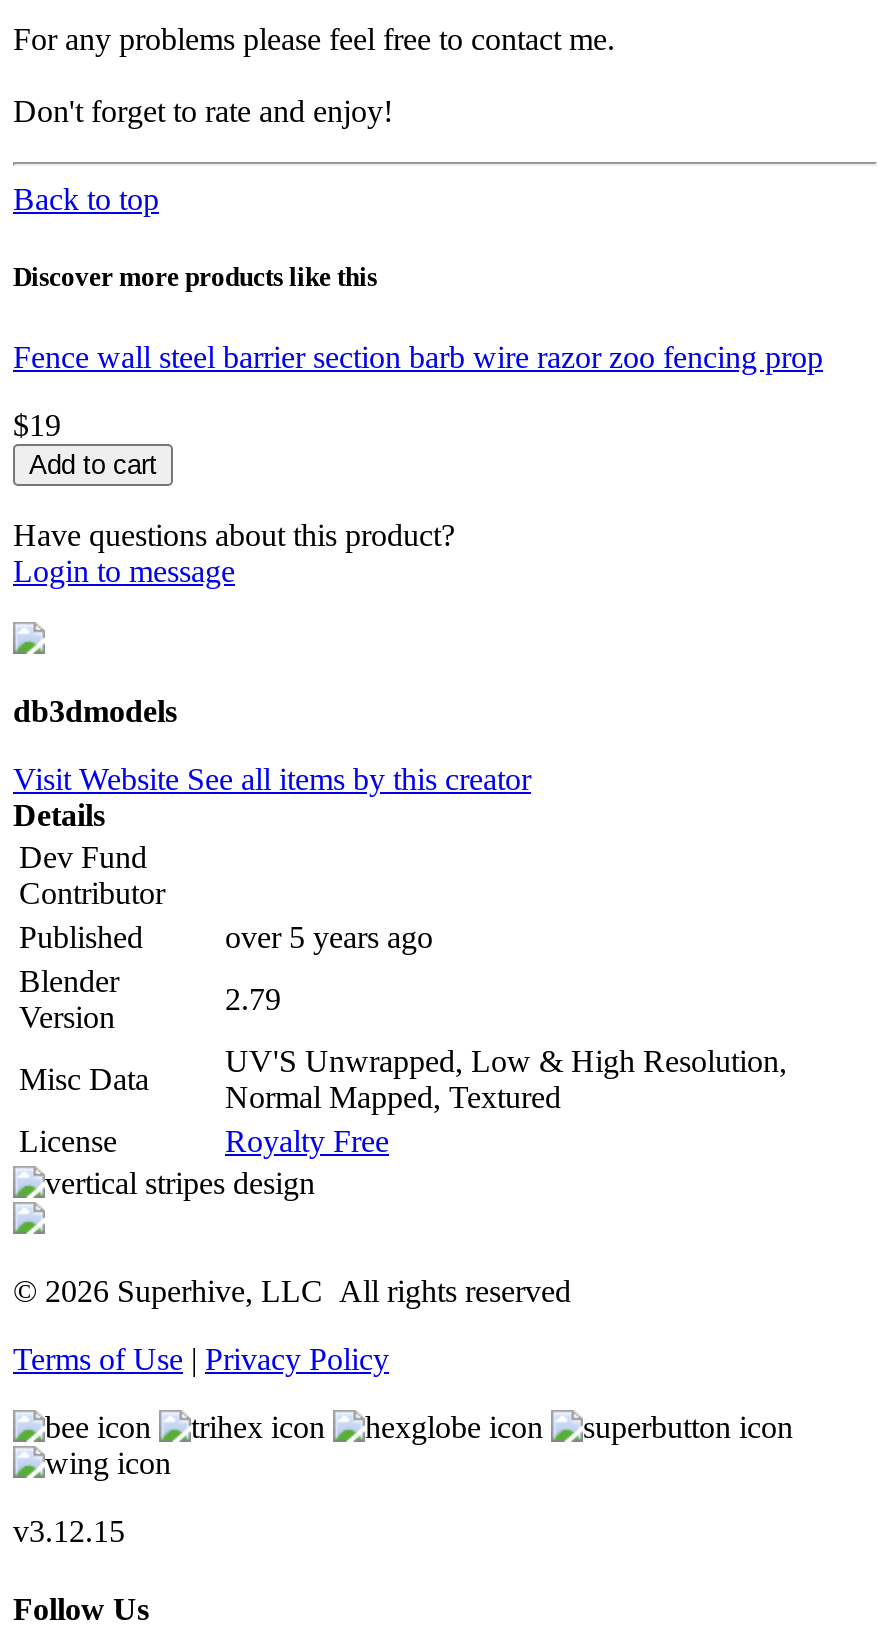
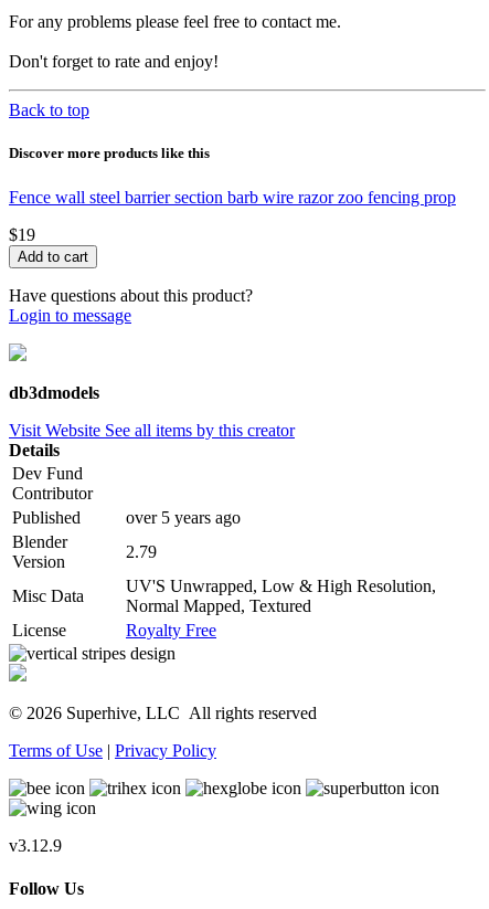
- v3.12.15
+ v3.12.9
